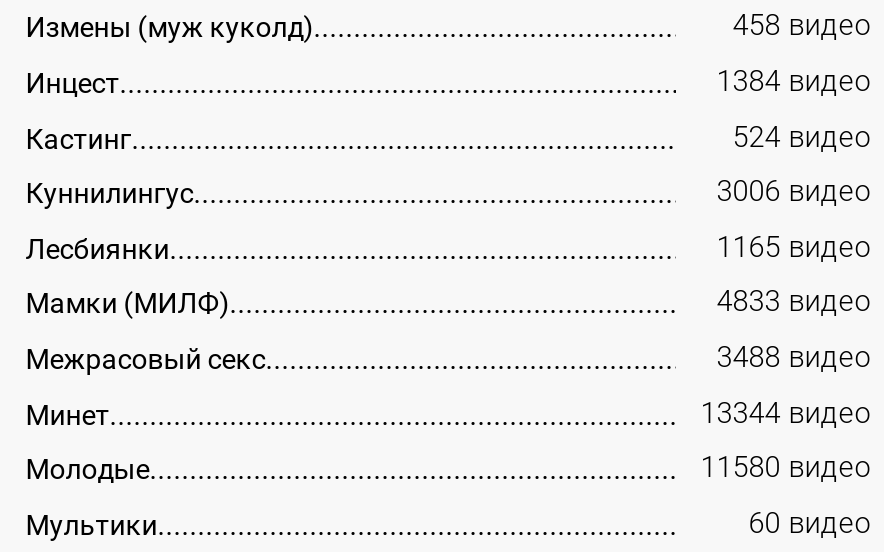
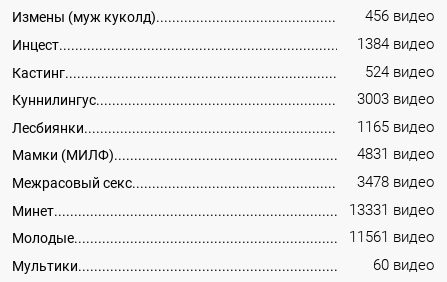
- 458 видео
+ 456 видео

- 3006 видео
+ 3003 видео

- 4833 видео
+ 4831 видео

- 3488 видео
+ 3478 видео

- 13344 видео
+ 13331 видео

- 11580 видео
+ 11561 видео
